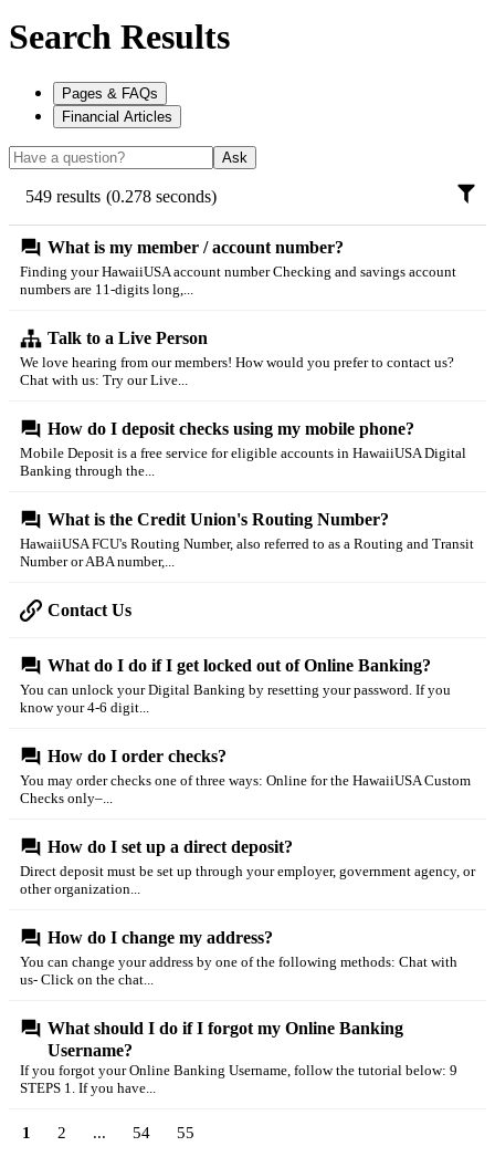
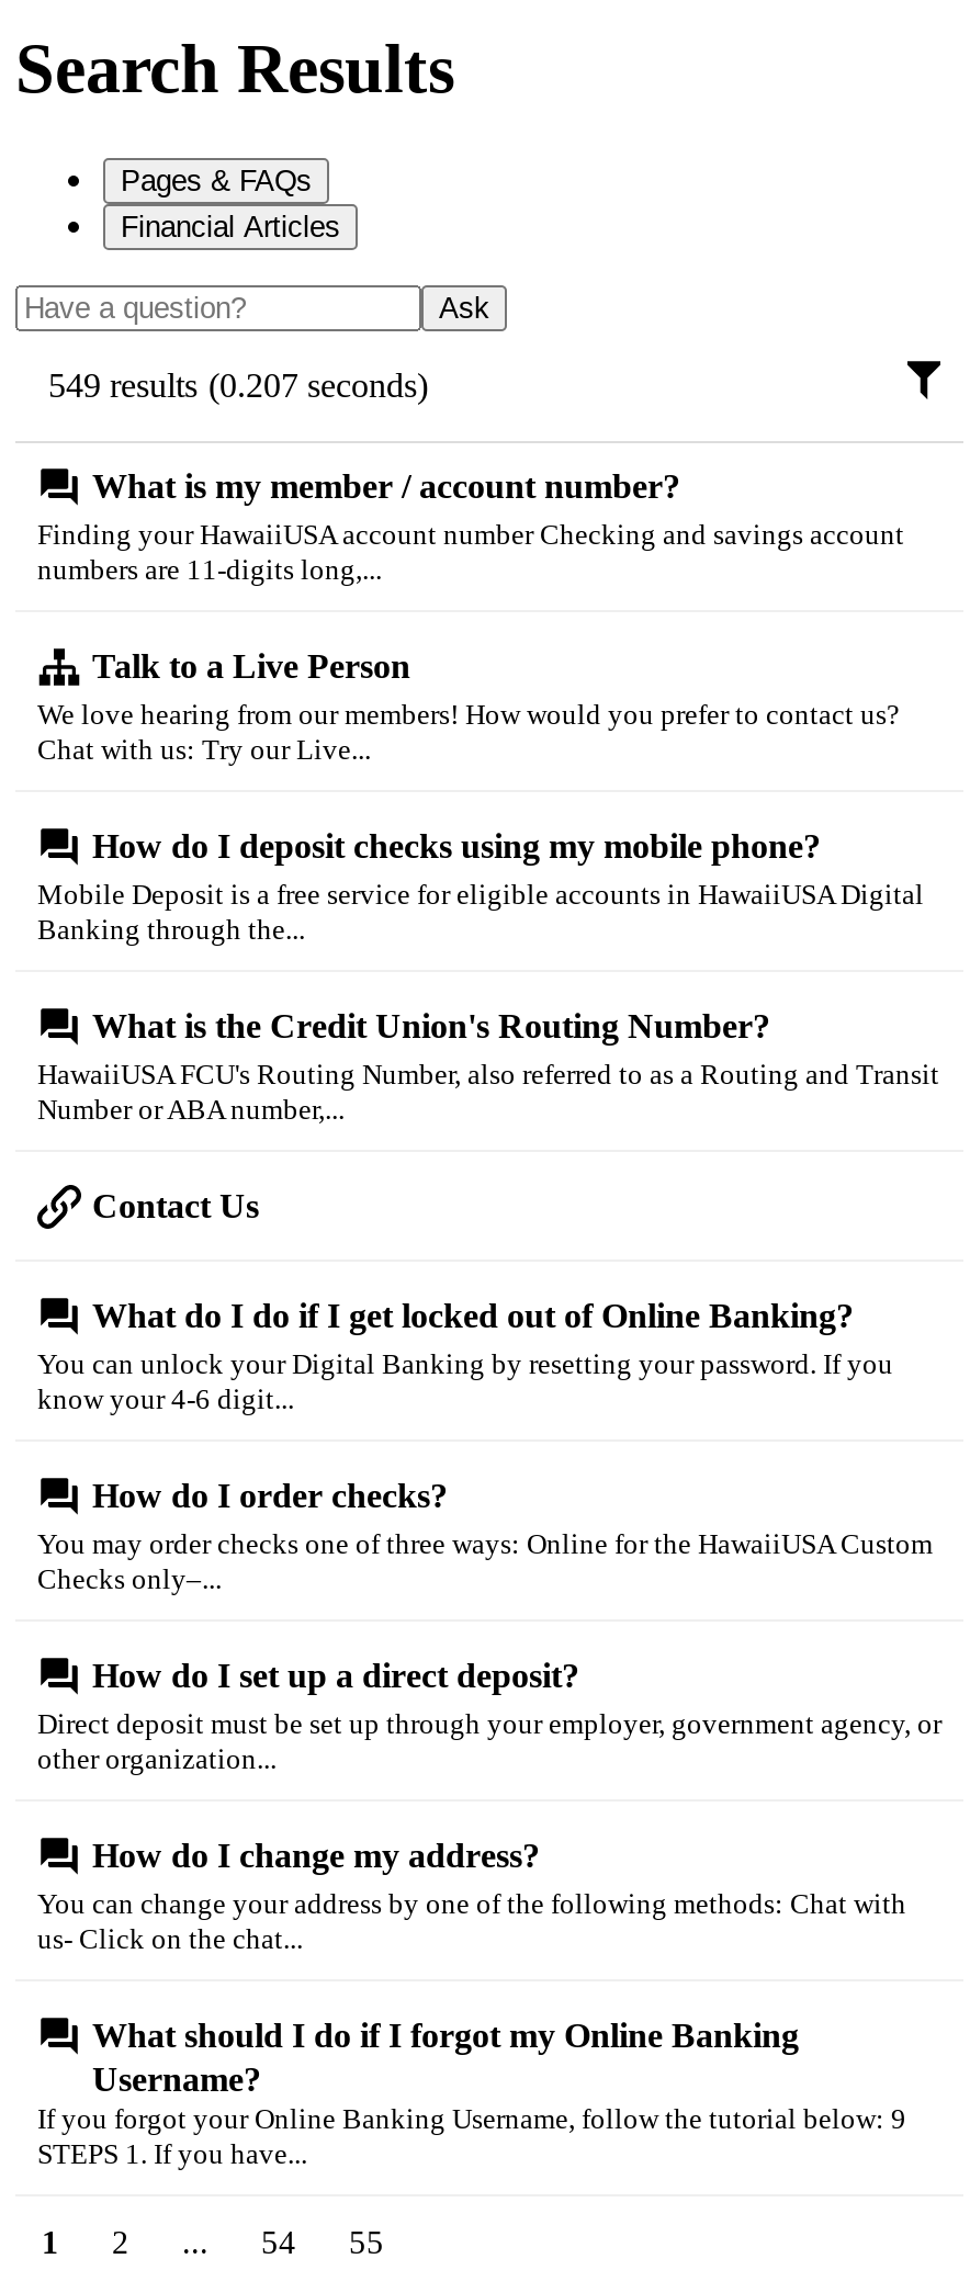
- 549 results (0.278 seconds)
+ 549 results (0.207 seconds)
